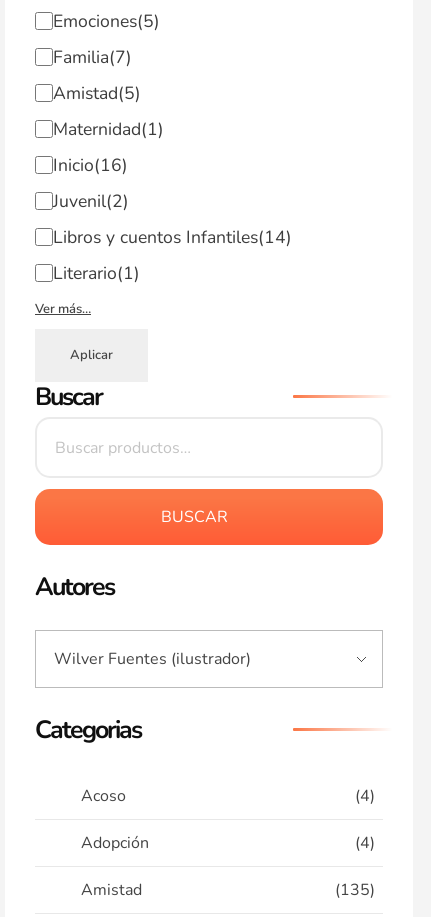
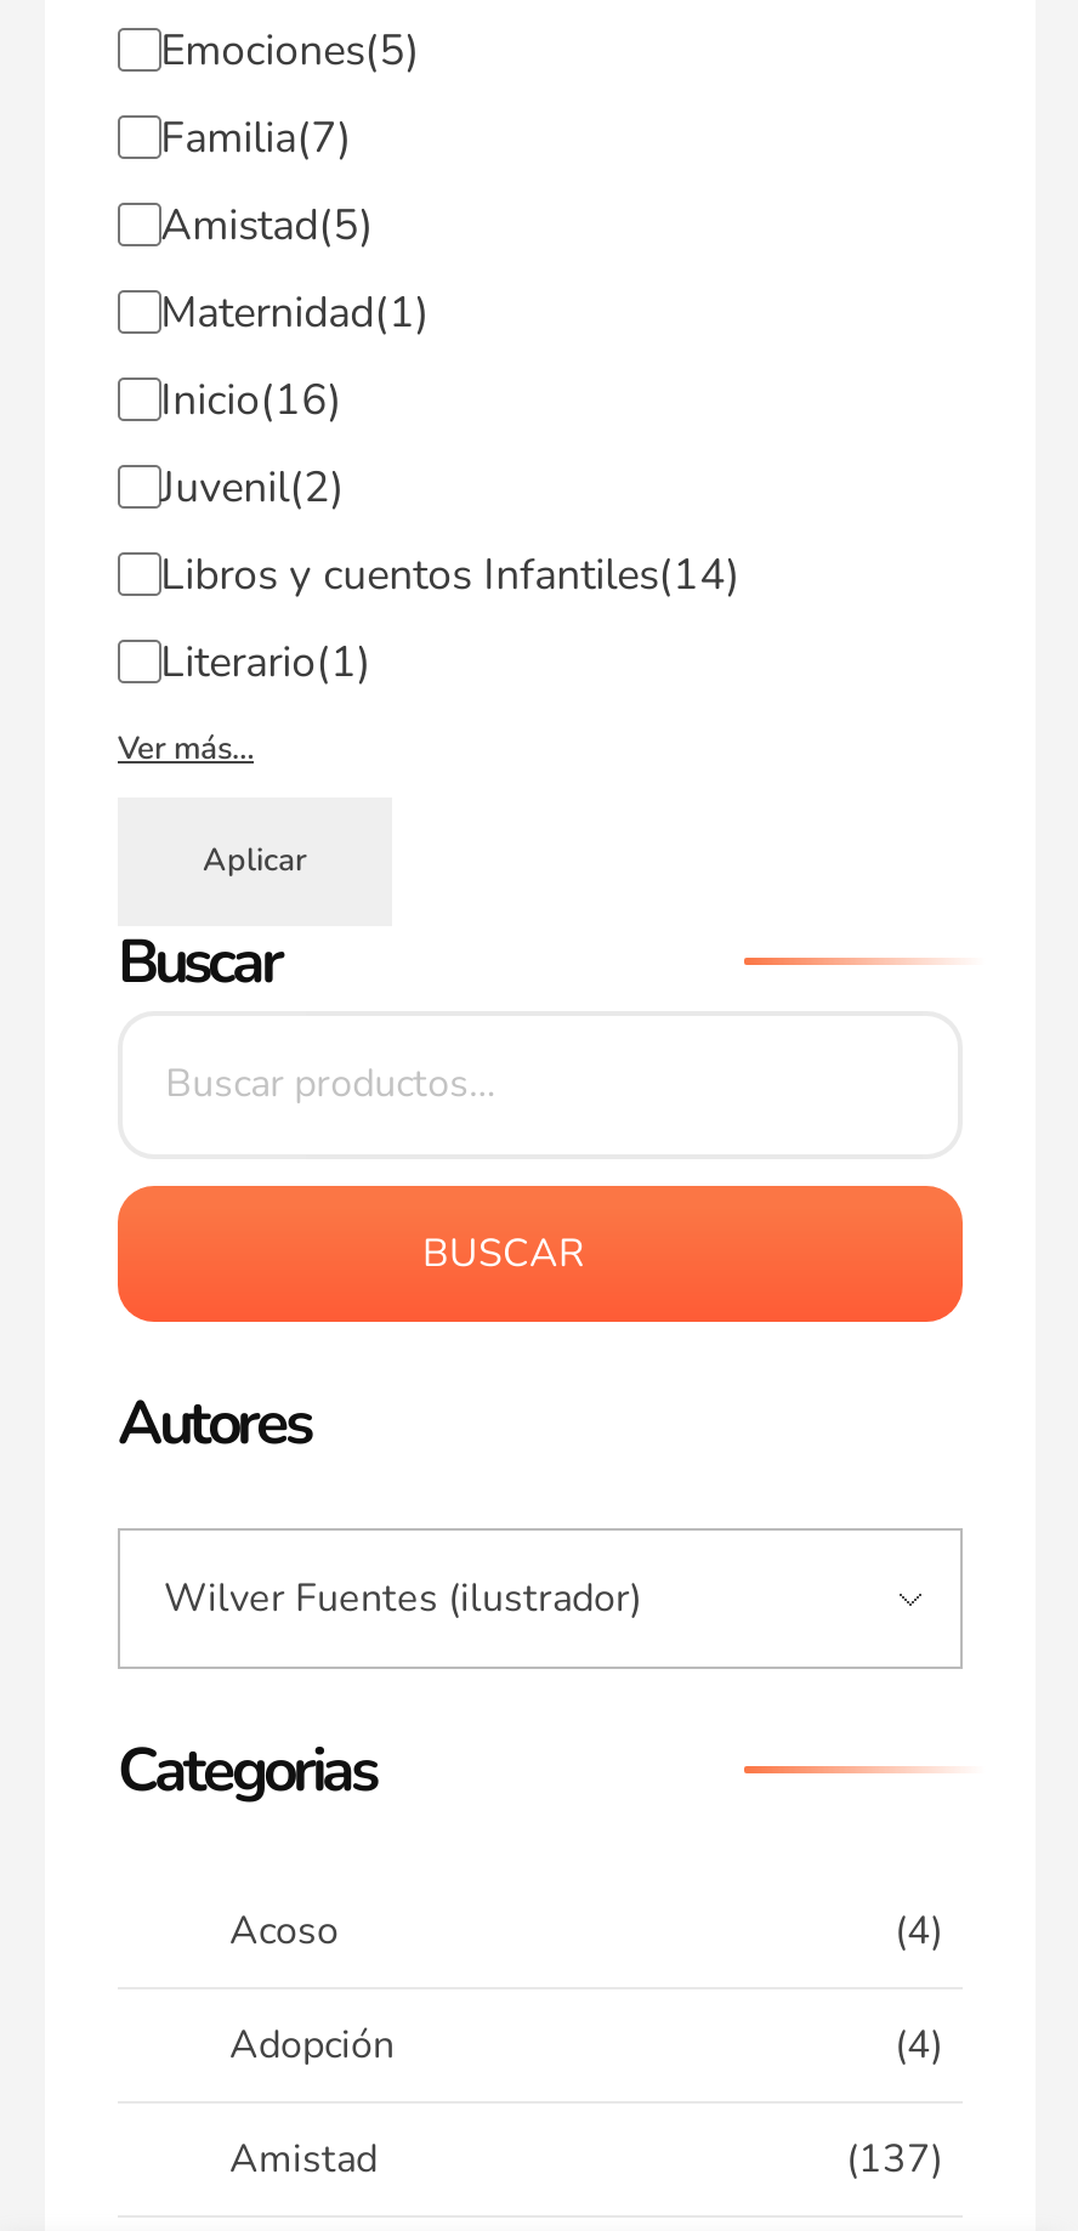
- (135)
+ (137)
